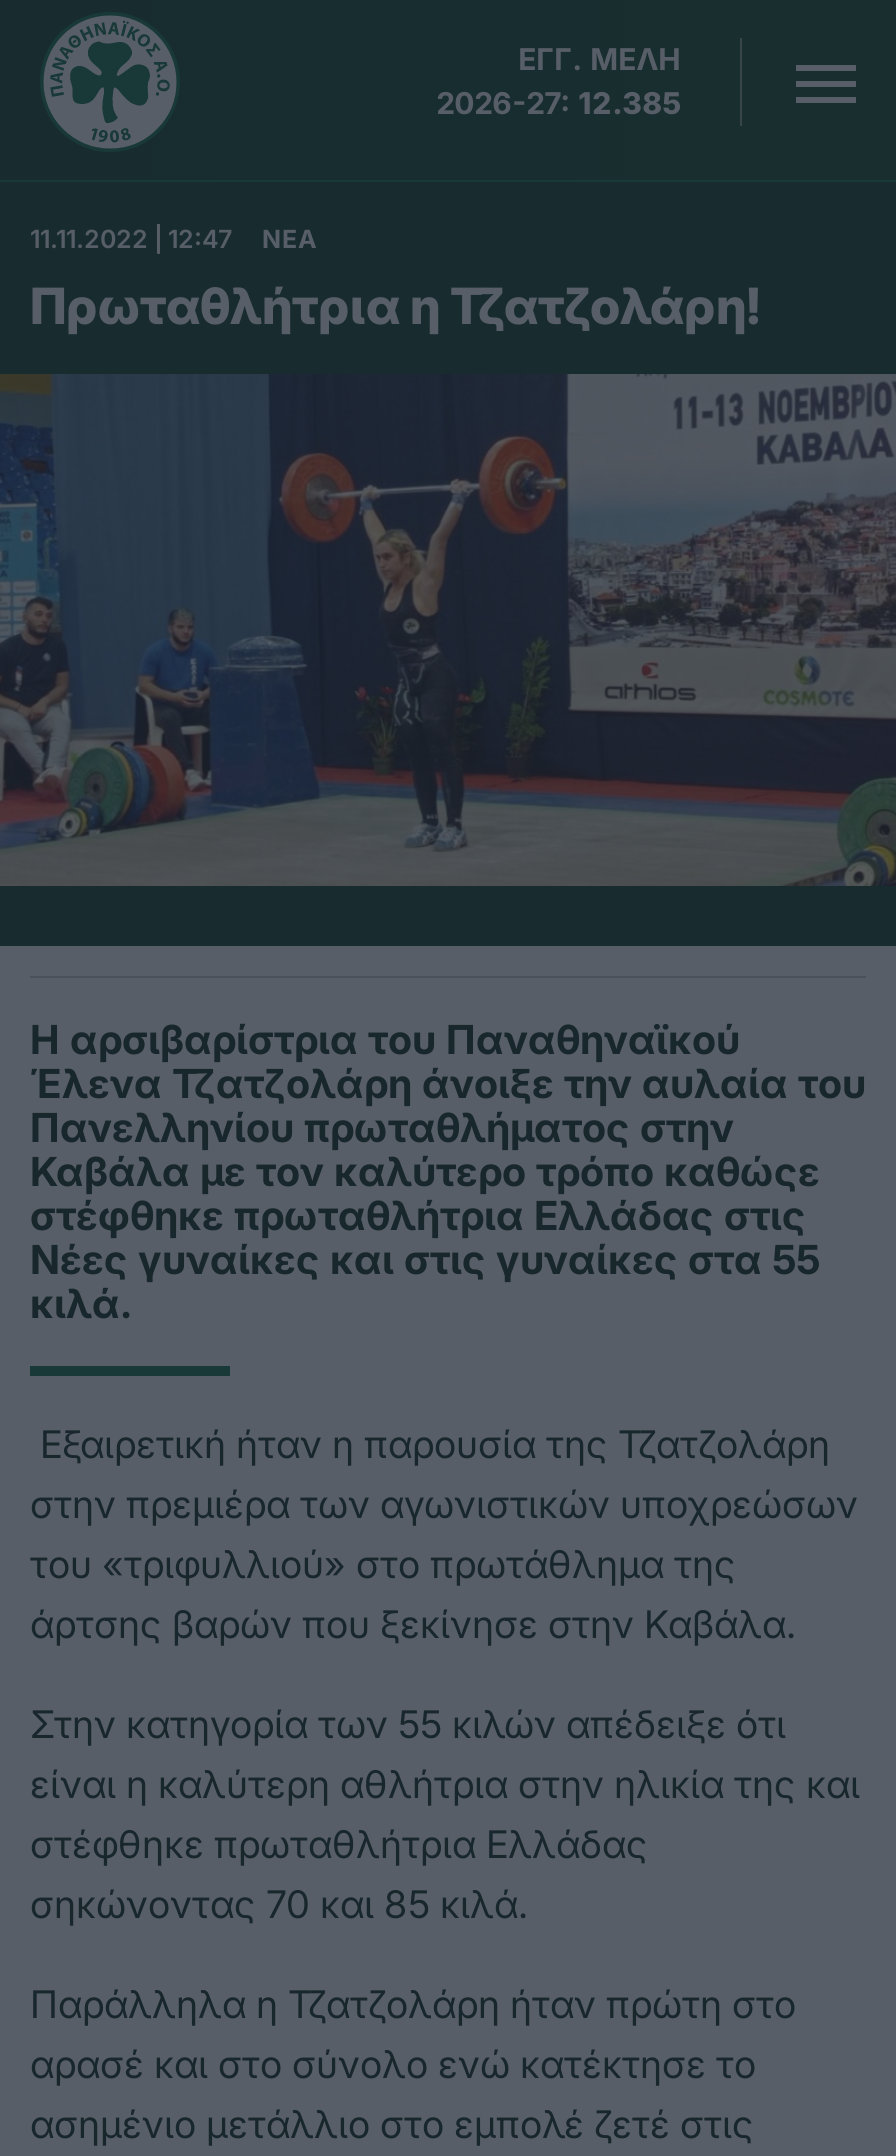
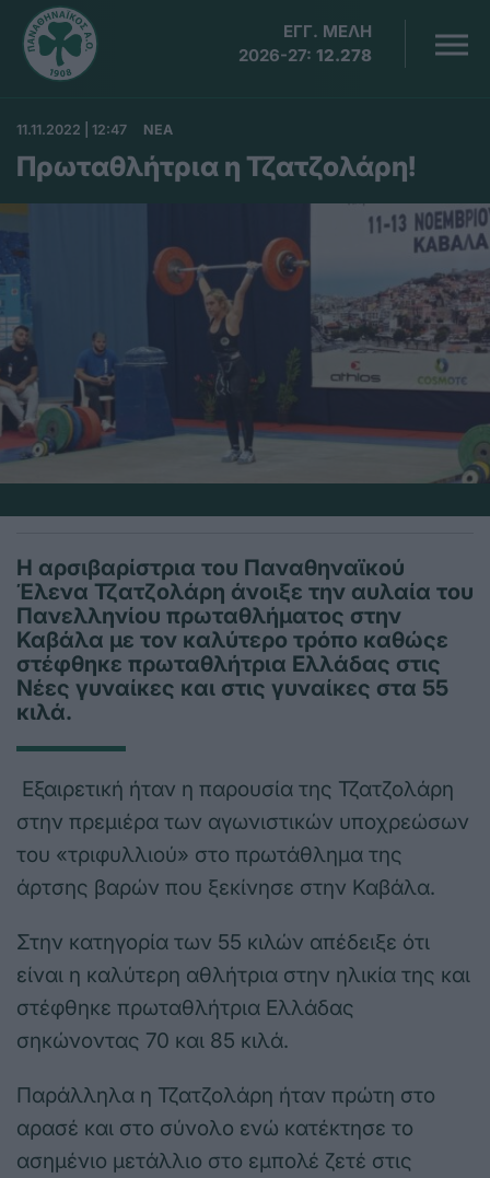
- 2026-27: 12.385
+ 2026-27: 12.278
